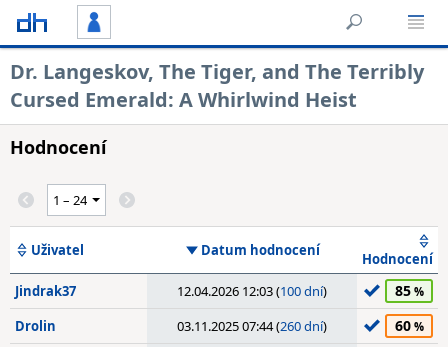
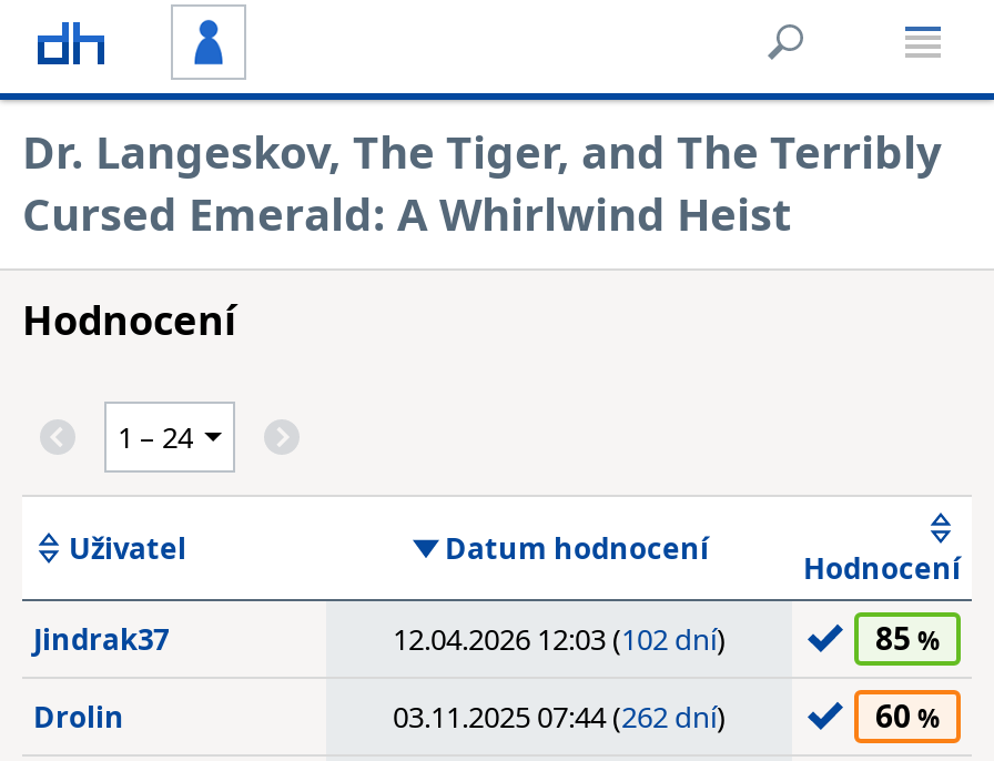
- 12.04.2026 12:03 (100 dní)
+ 12.04.2026 12:03 (102 dní)

- 03.11.2025 07:44 (260 dní)
+ 03.11.2025 07:44 (262 dní)
